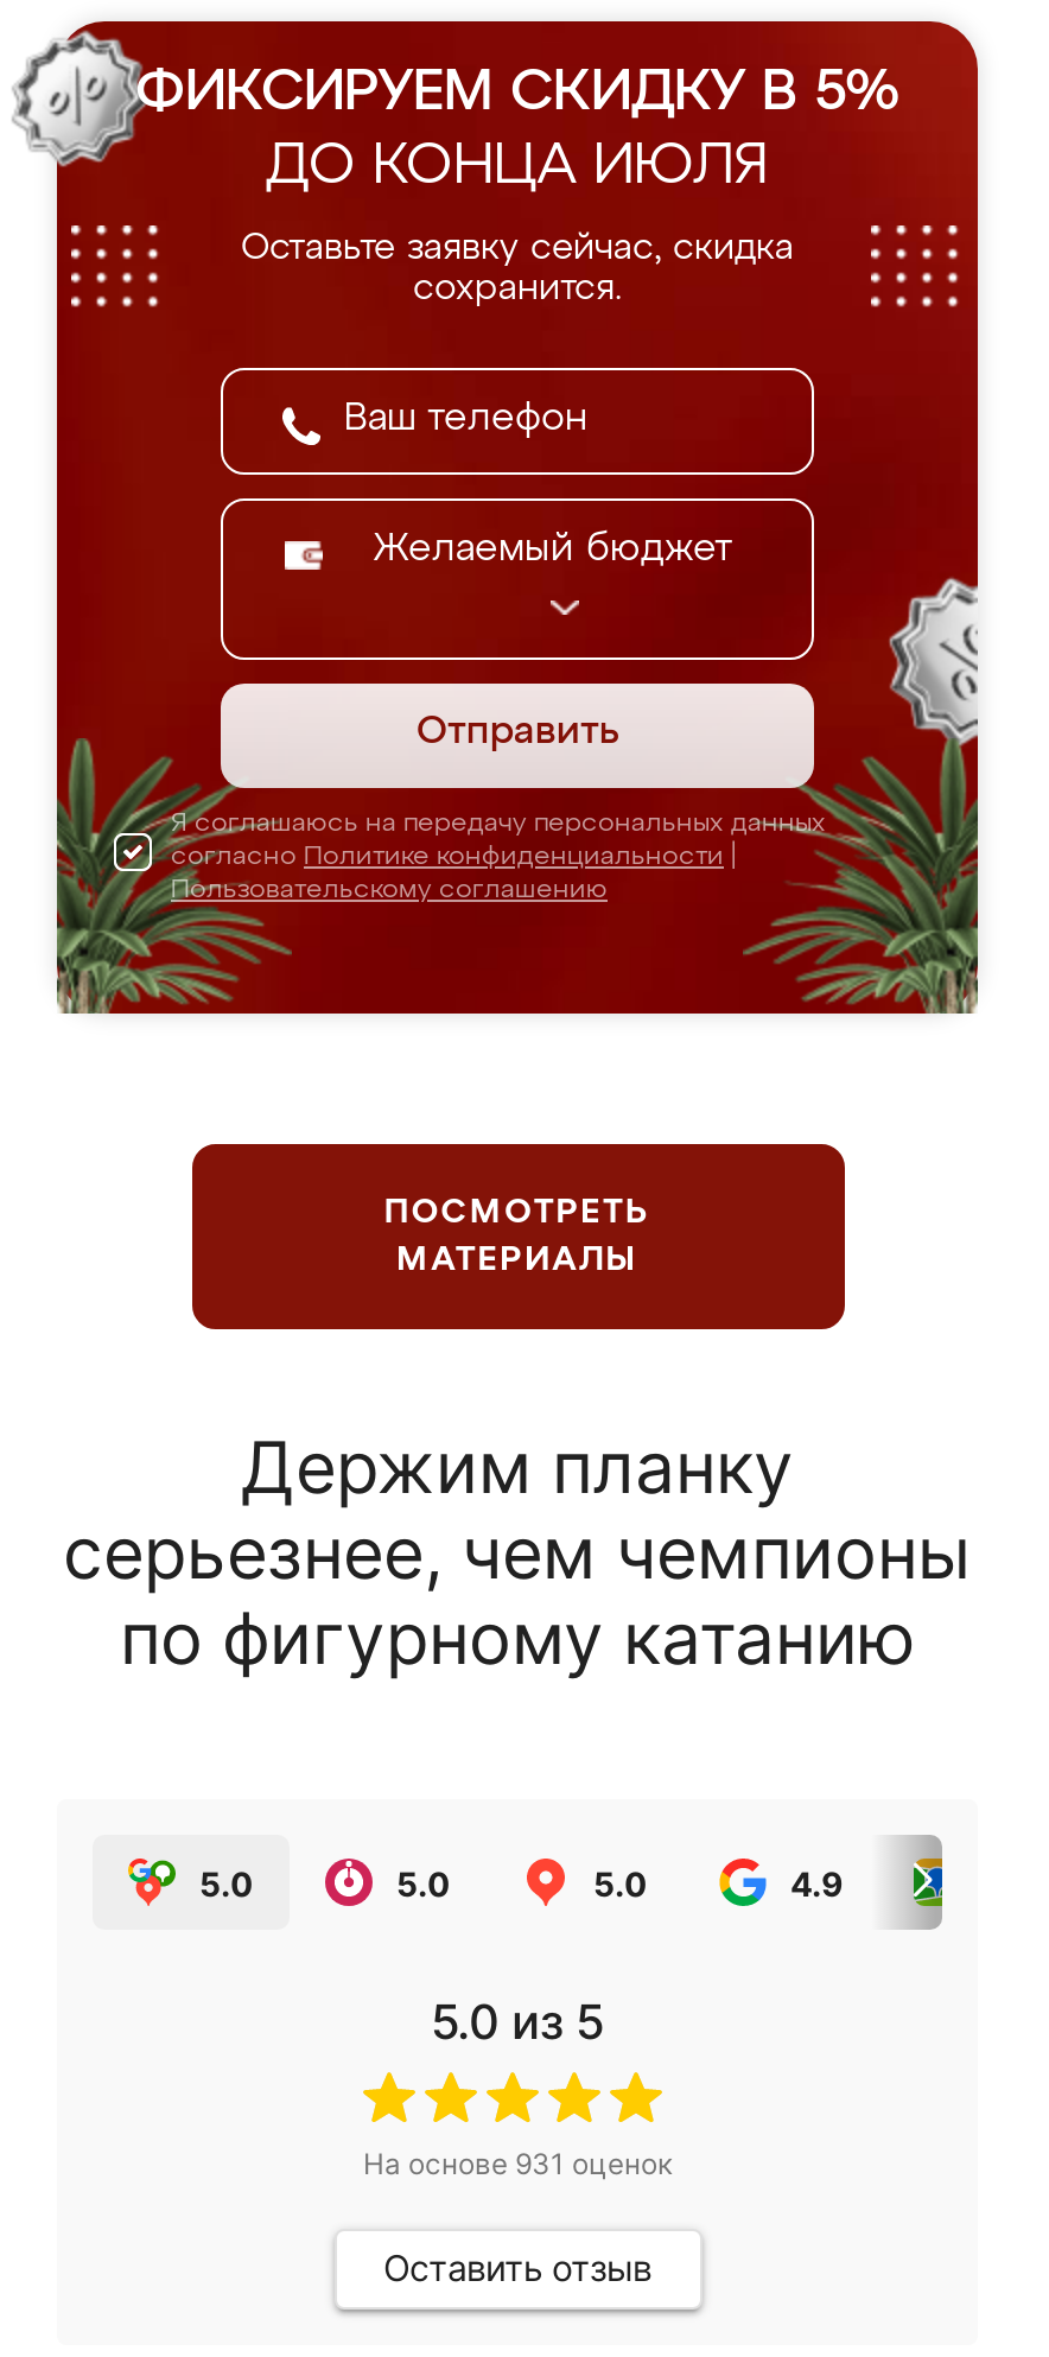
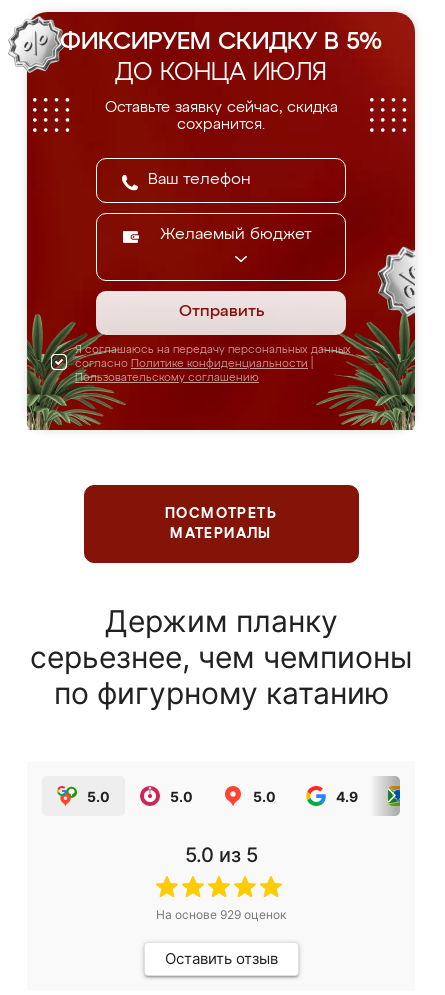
- На основе 931 оценок
+ На основе 929 оценок
